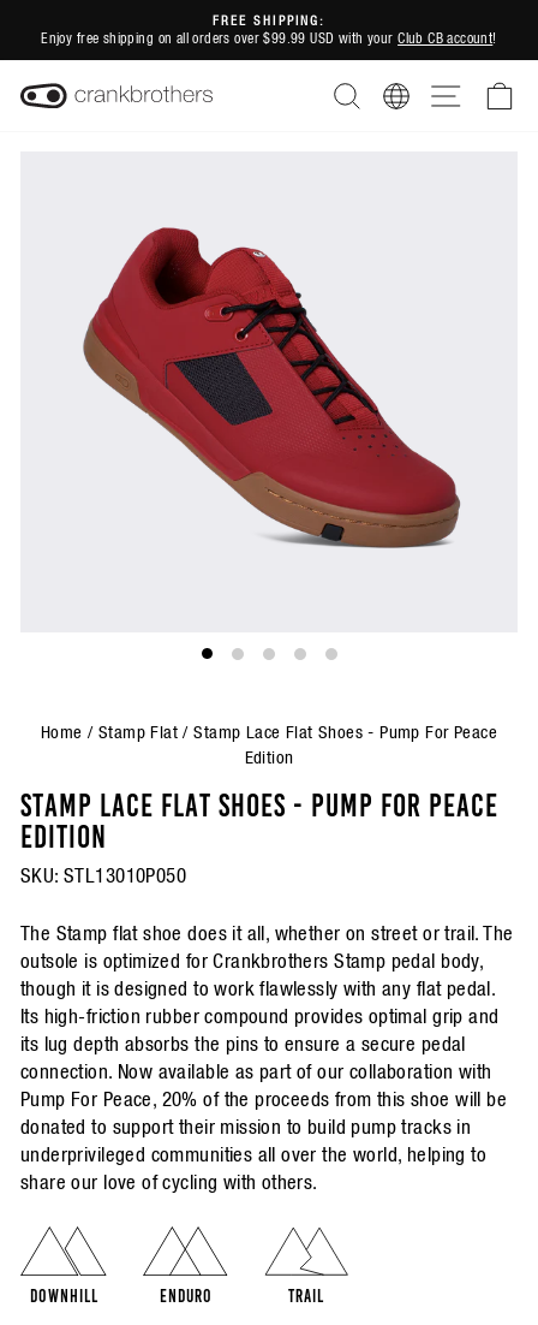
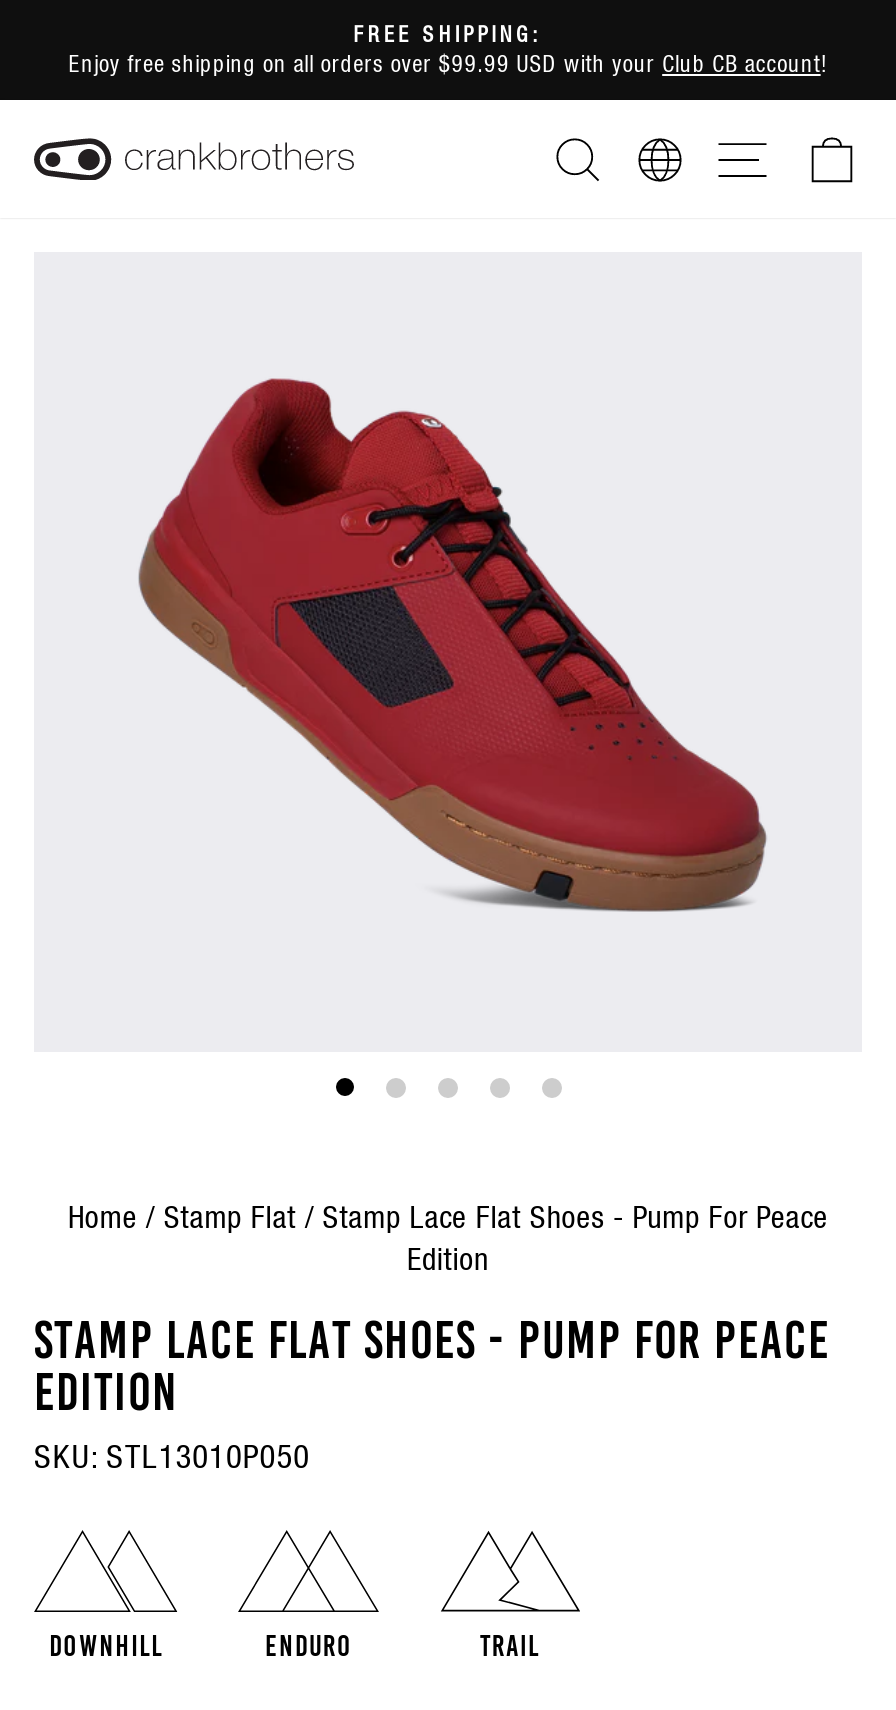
- The Stamp flat shoe does it all, whether on street or trail. The
- outsole is optimized for Crankbrothers Stamp pedal body,
- though it is designed to work flawlessly with any flat pedal.
- Its high-friction rubber compound provides optimal grip and
- its lug depth absorbs the pins to ensure a secure pedal
- connection. Now available as part of our collaboration with
- Pump For Peace, 20% of the proceeds from this shoe will be
- donated to support their mission to build pump tracks in
- underprivileged communities all over the world, helping to
- share our love of cycling with others.
